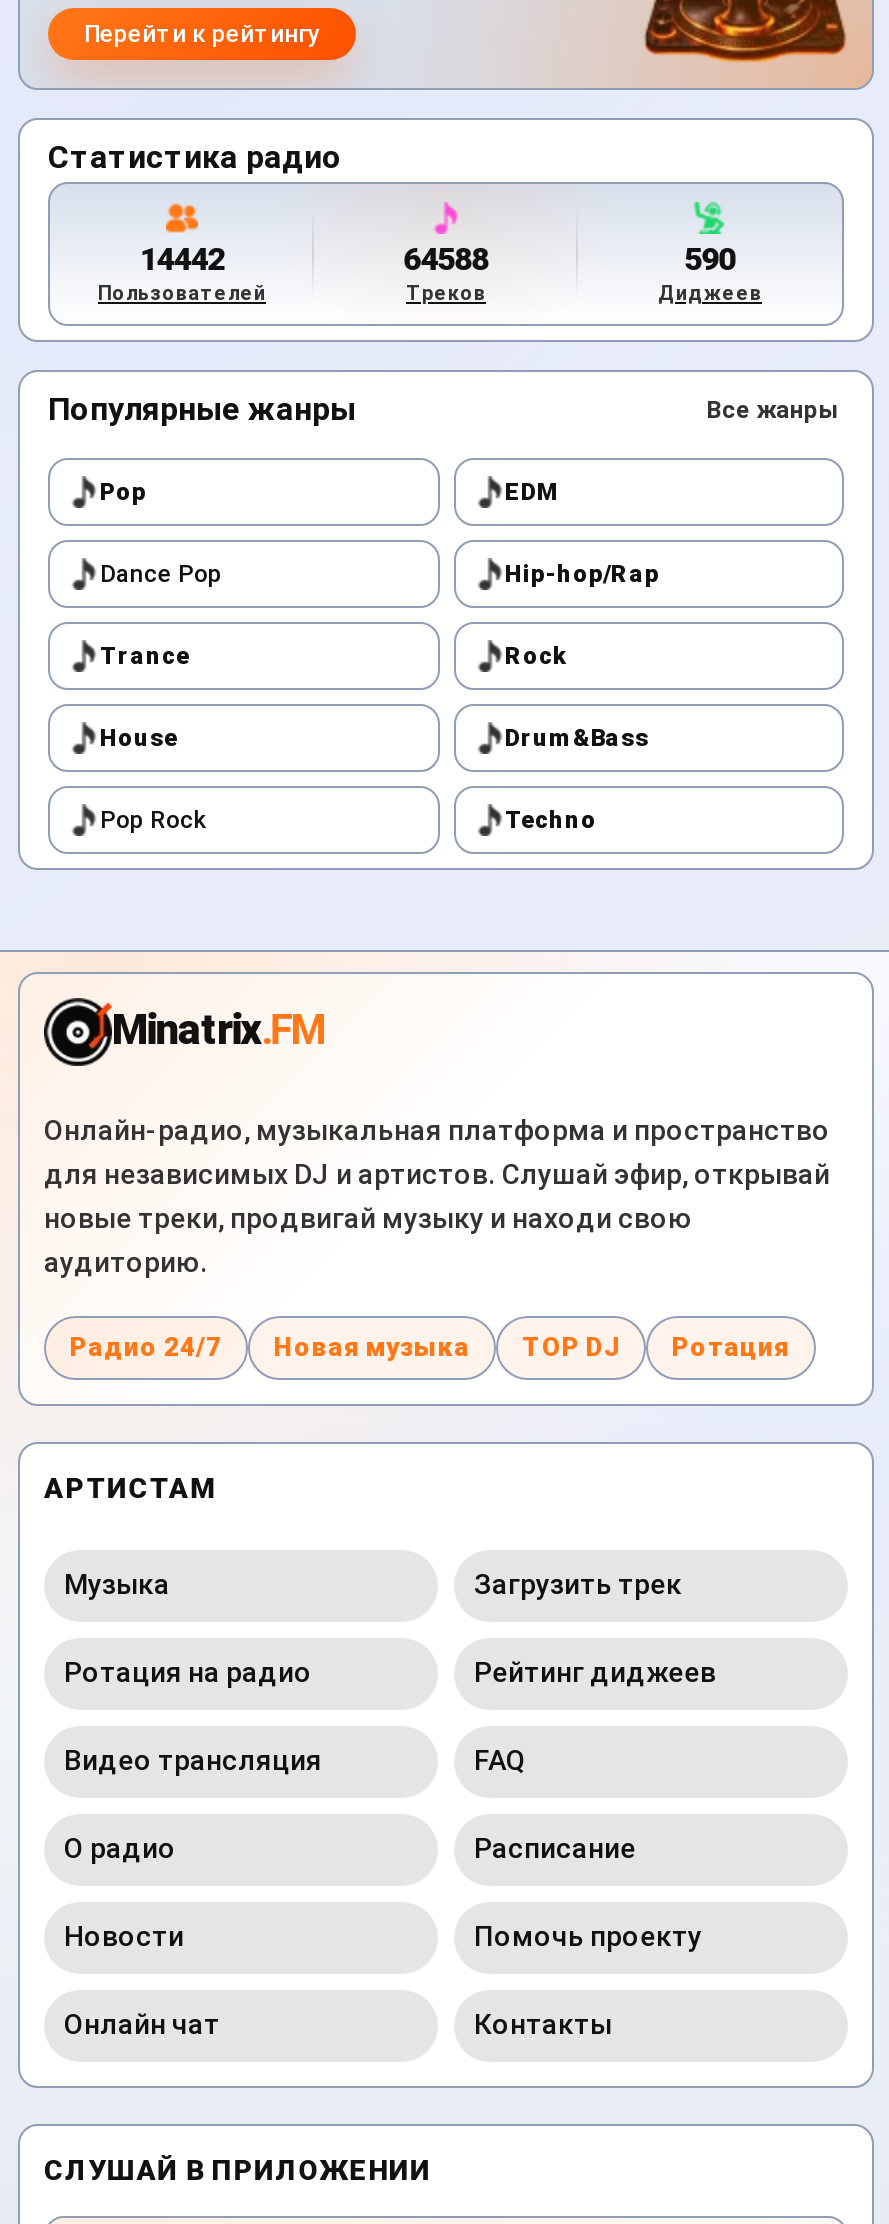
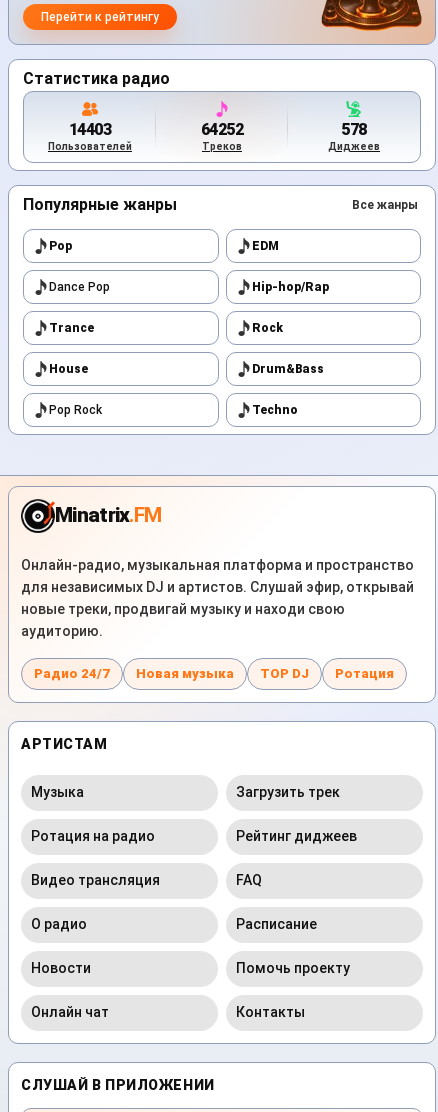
- 14442
+ 14403

- 64588
+ 64252

- 590
+ 578
